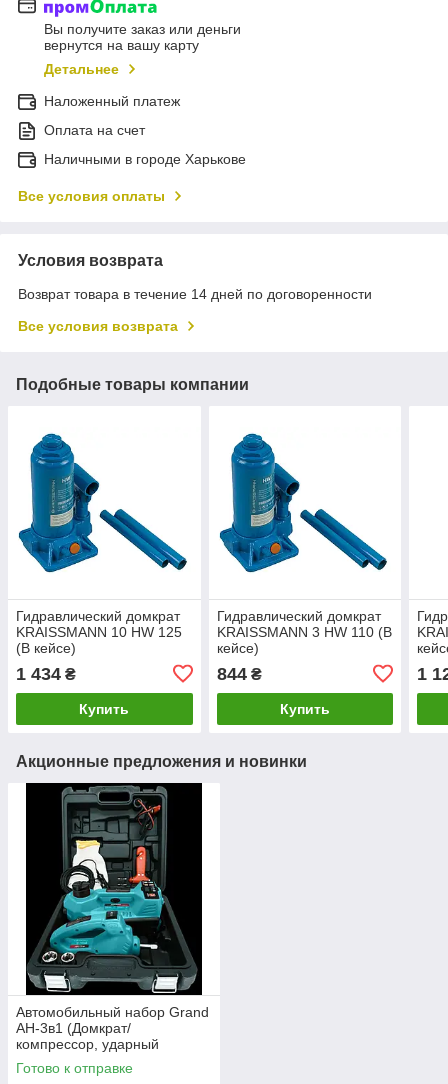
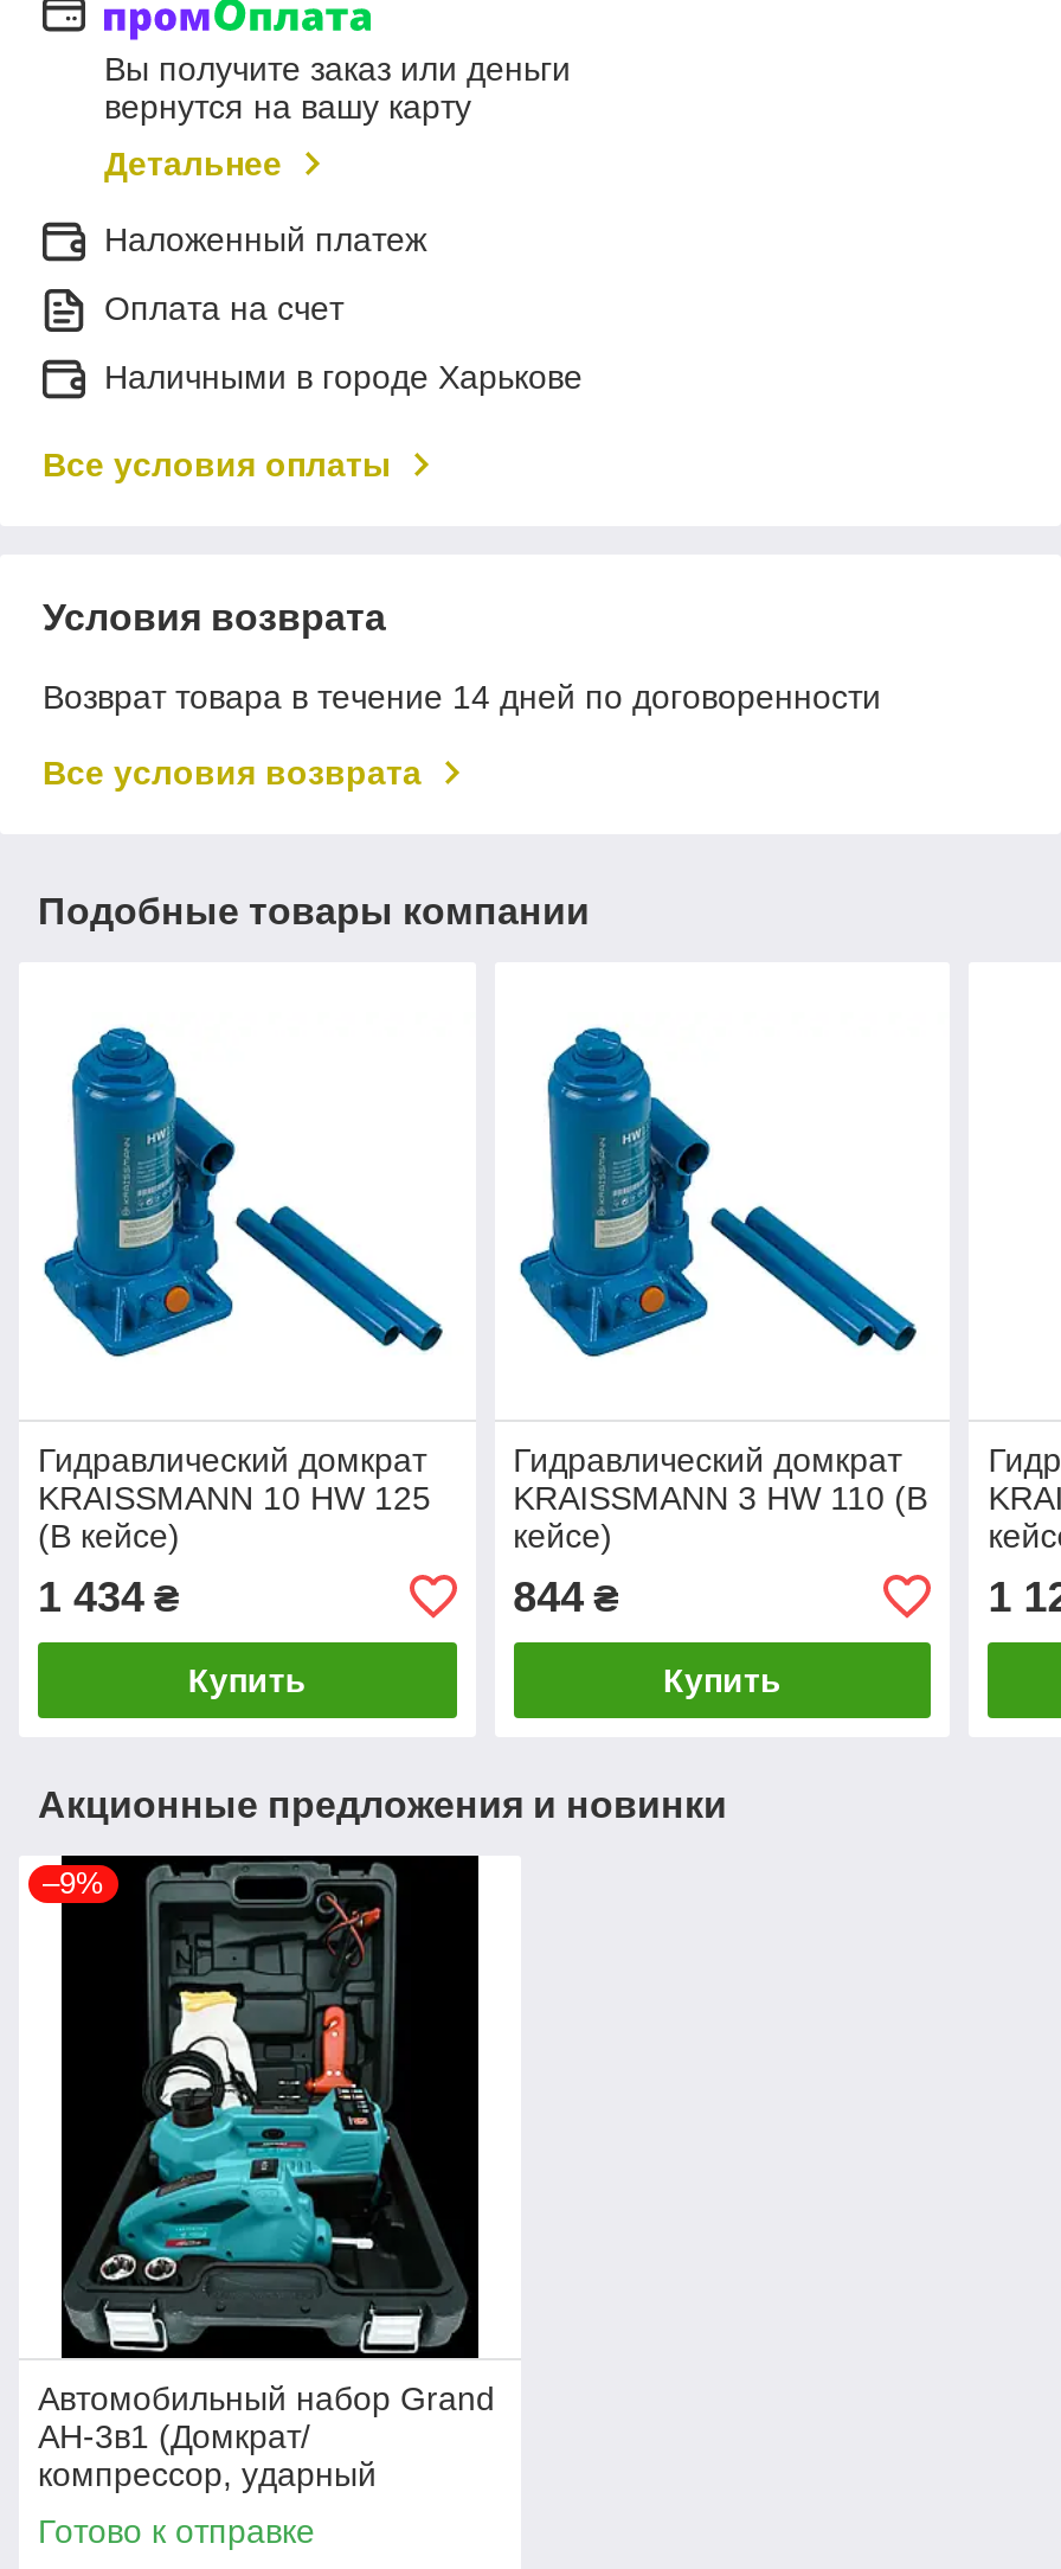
+ –9%
